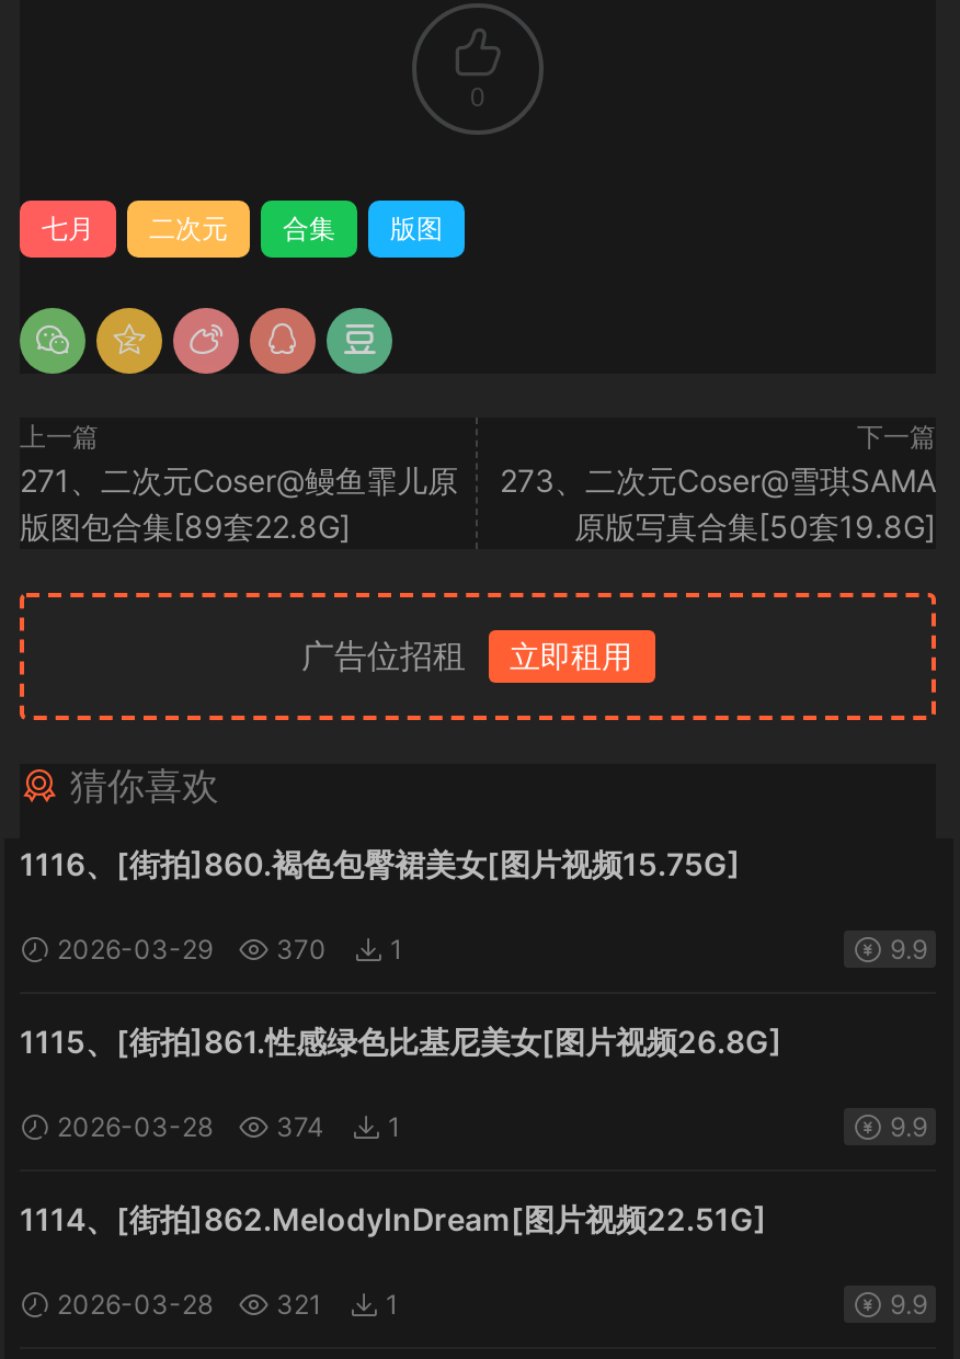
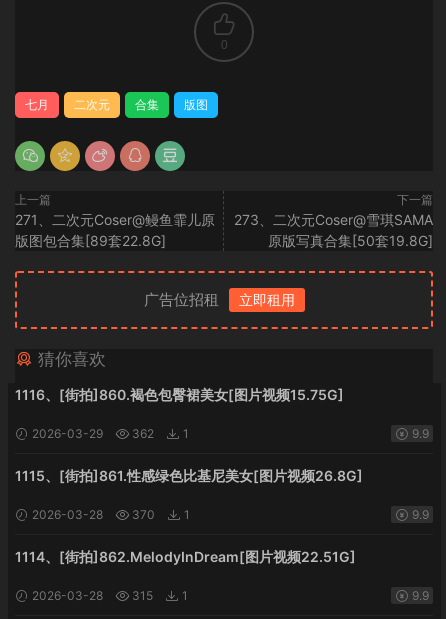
- 2026-03-29 370 1
+ 2026-03-29 362 1

- 2026-03-28 374 1
+ 2026-03-28 370 1

- 2026-03-28 321 1
+ 2026-03-28 315 1
